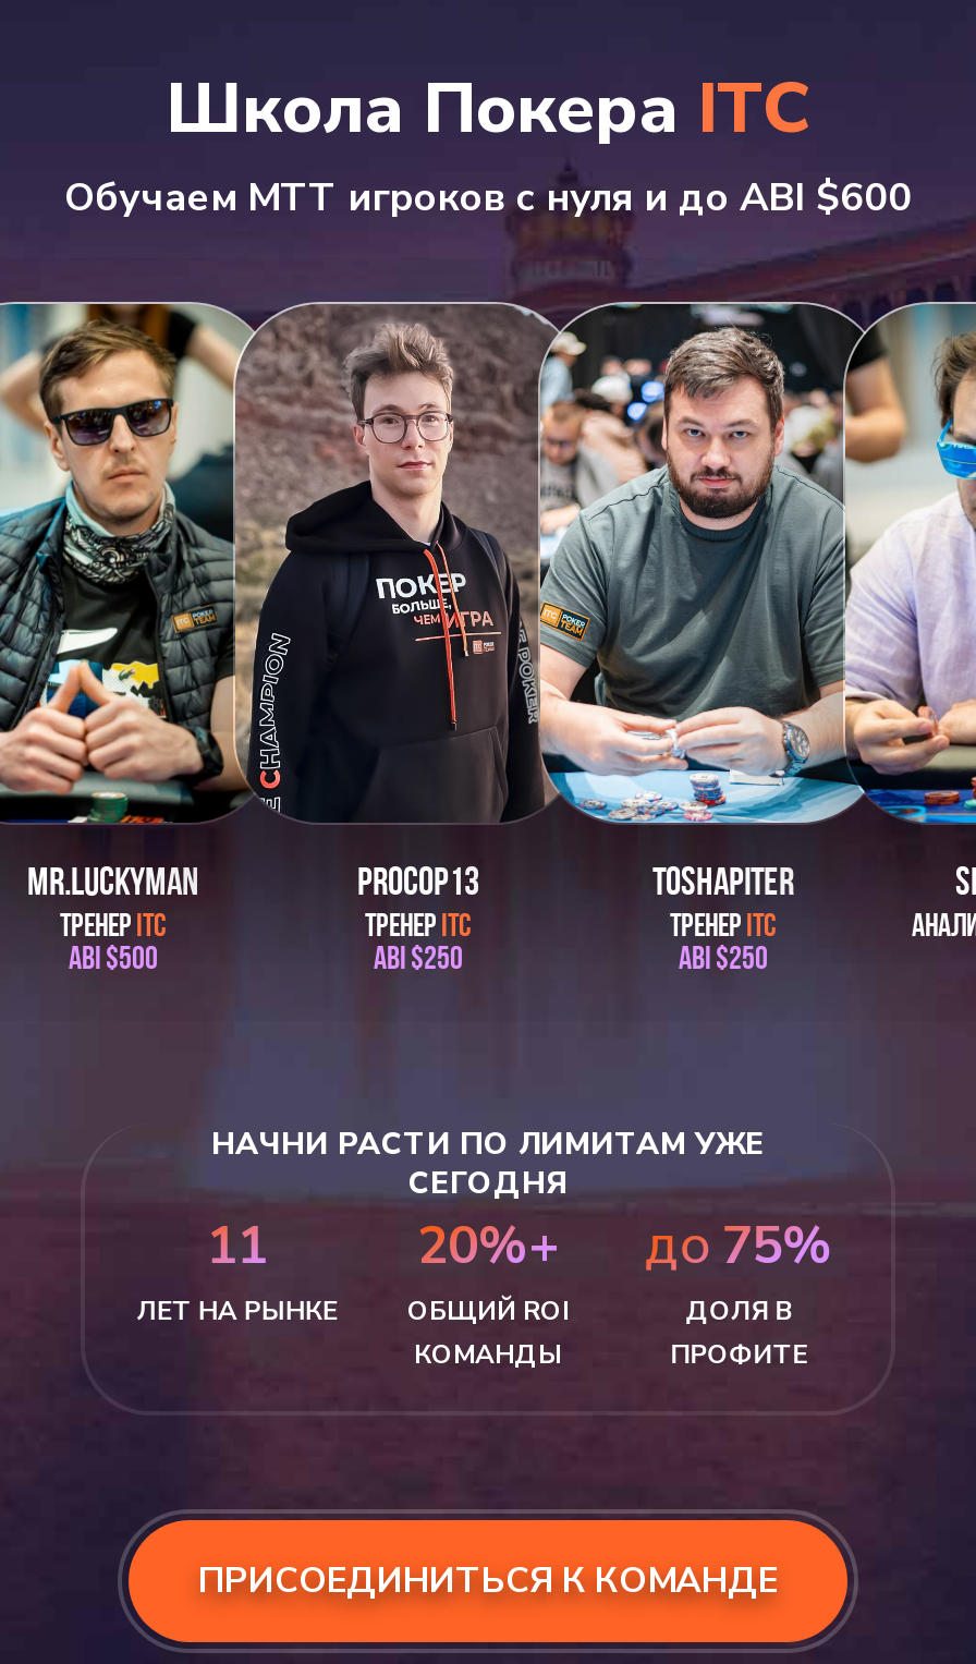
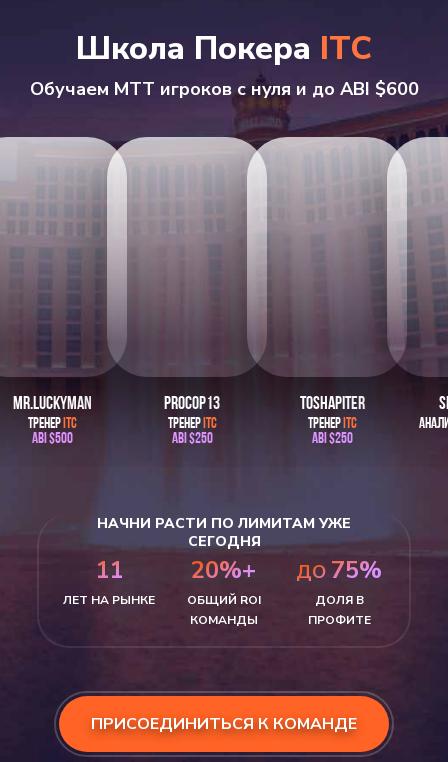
- [image]
+ [image]
